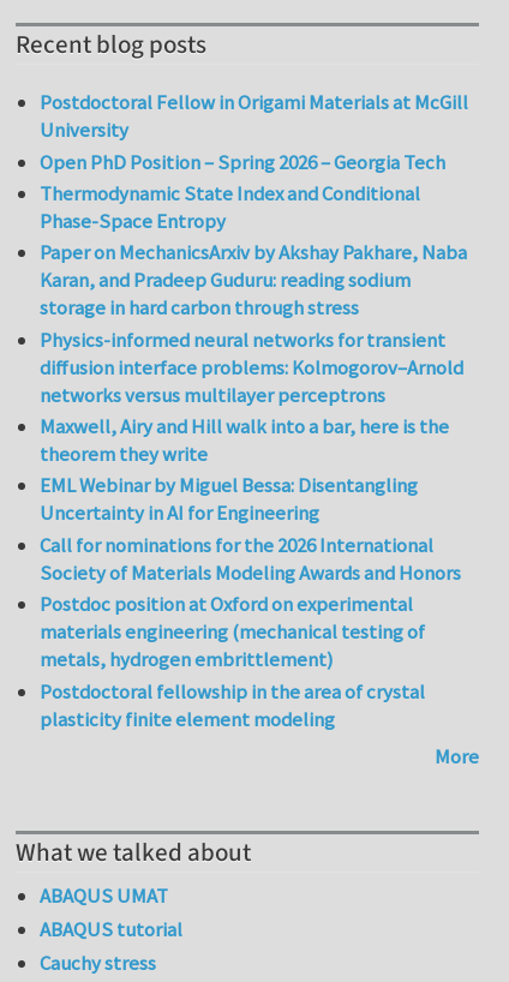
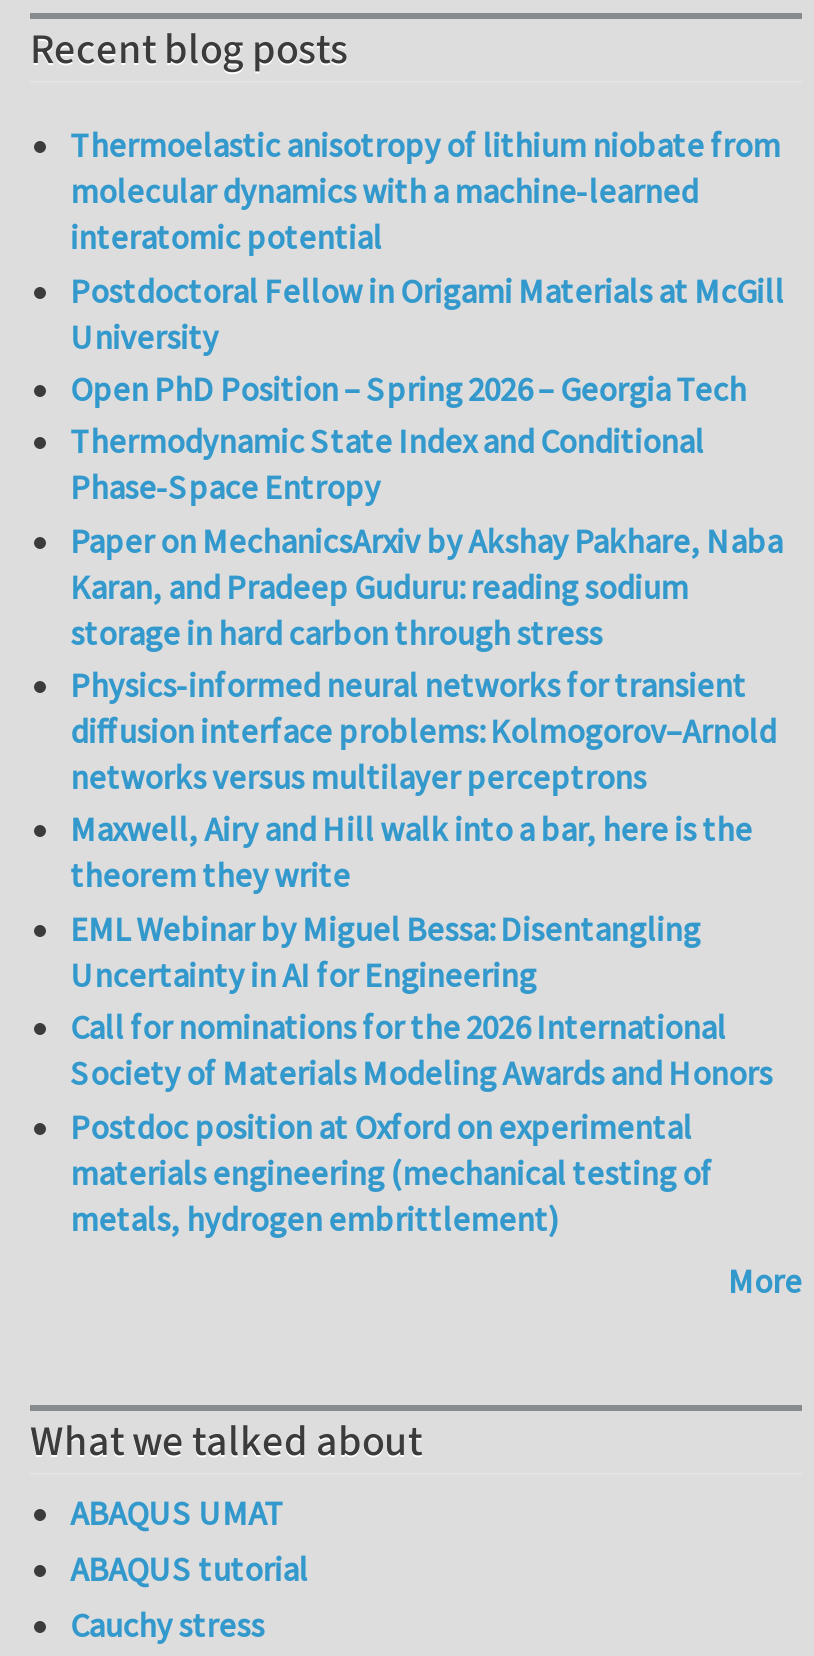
+ Thermoelastic anisotropy of lithium niobate from
+ molecular dynamics with a machine-learned
+ interatomic potential

moved down: Postdoctoral Fellow in Origami Materials at McGill | University | Open PhD Position – Spring 2026 – Georgia Tech | ... | materials engineering (mechanical testing of | metals, hydrogen embrittlement)

- Postdoctoral fellowship in the area of crystal
- plasticity finite element modeling
